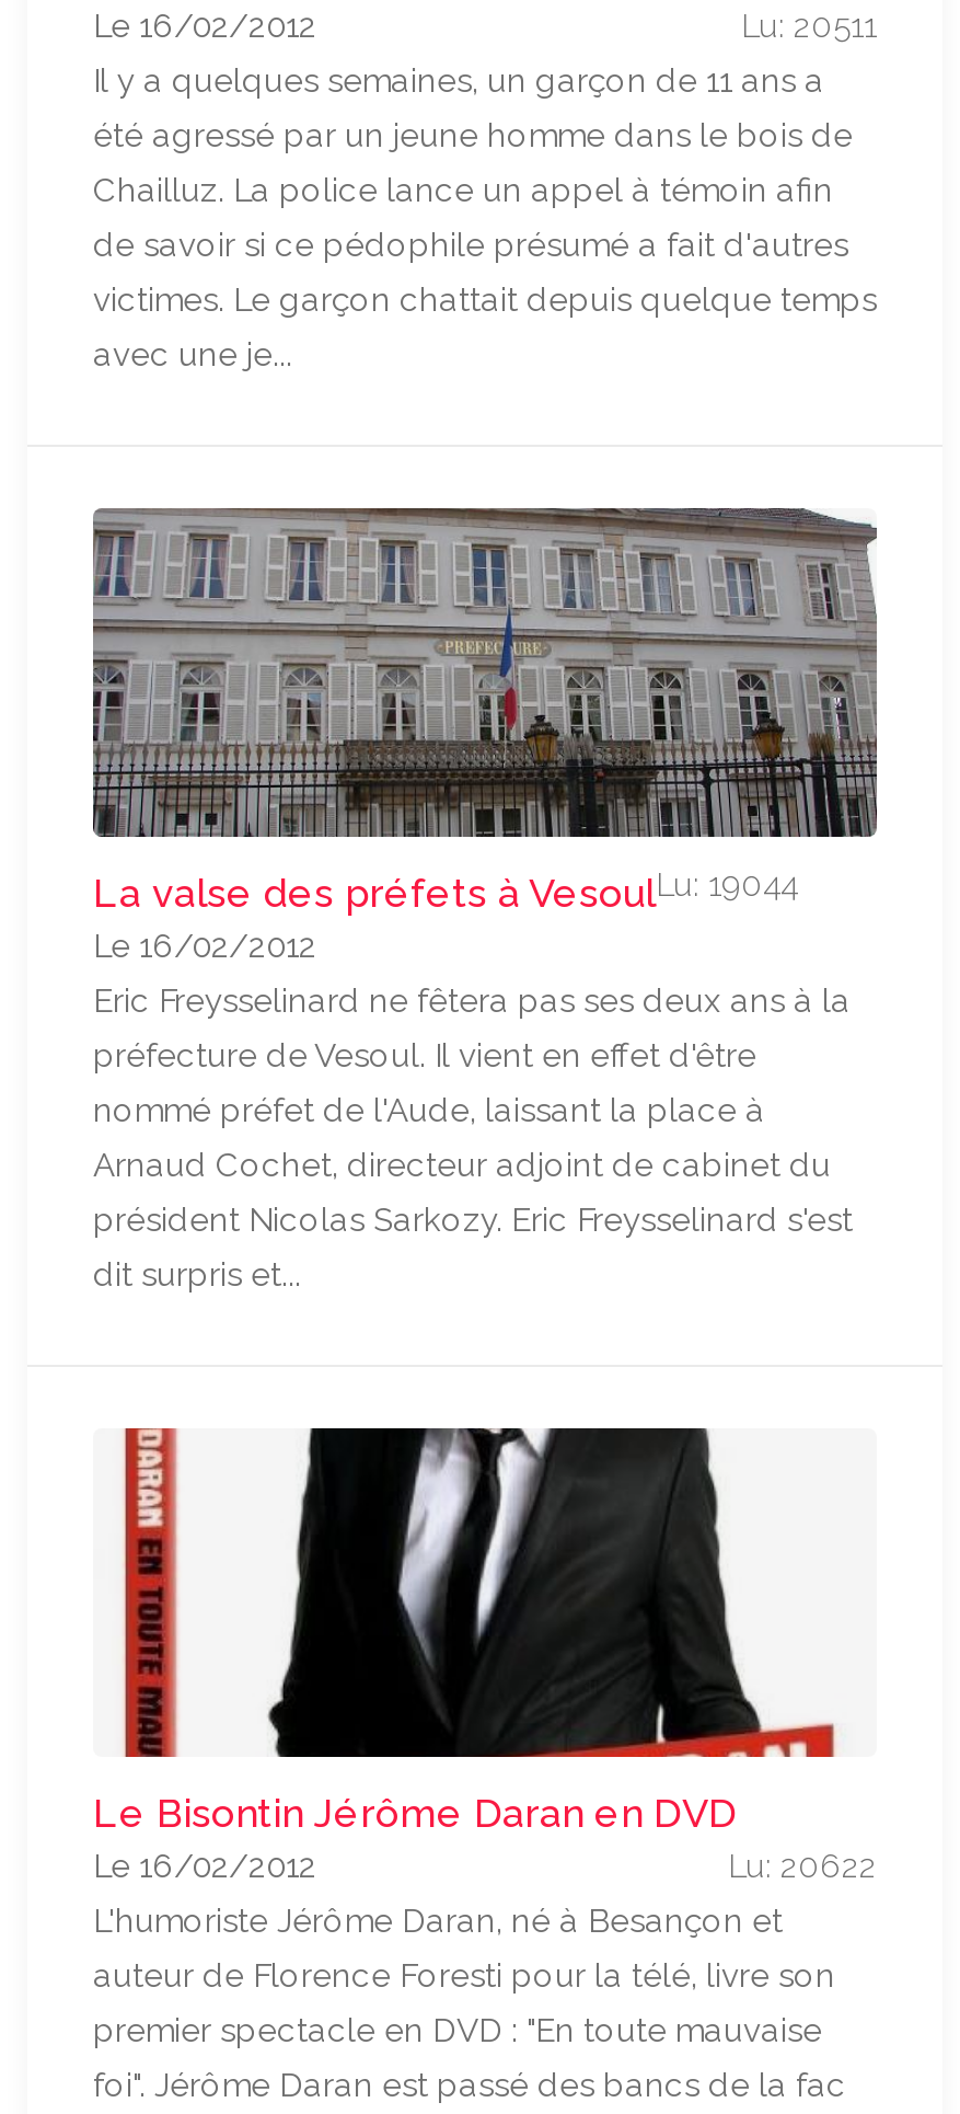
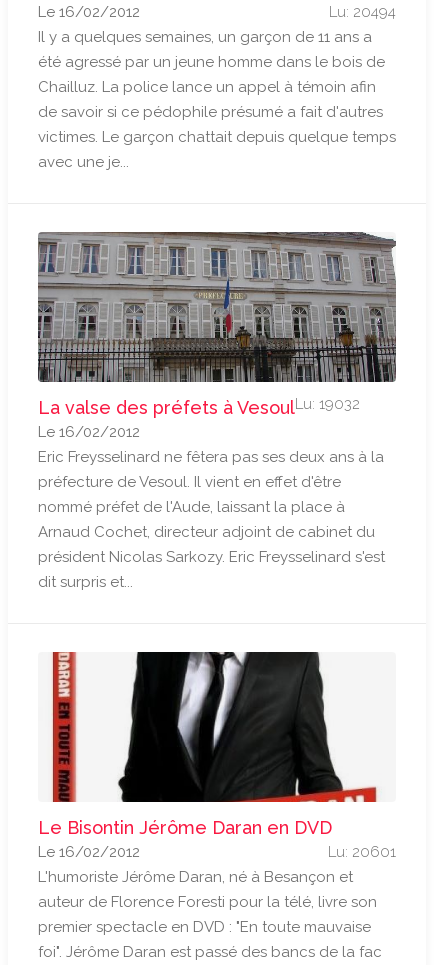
- Lu: 20511
+ Lu: 20494

- La valse des préfets à VesoulLu: 19044
+ La valse des préfets à VesoulLu: 19032

- Lu: 20622
+ Lu: 20601
